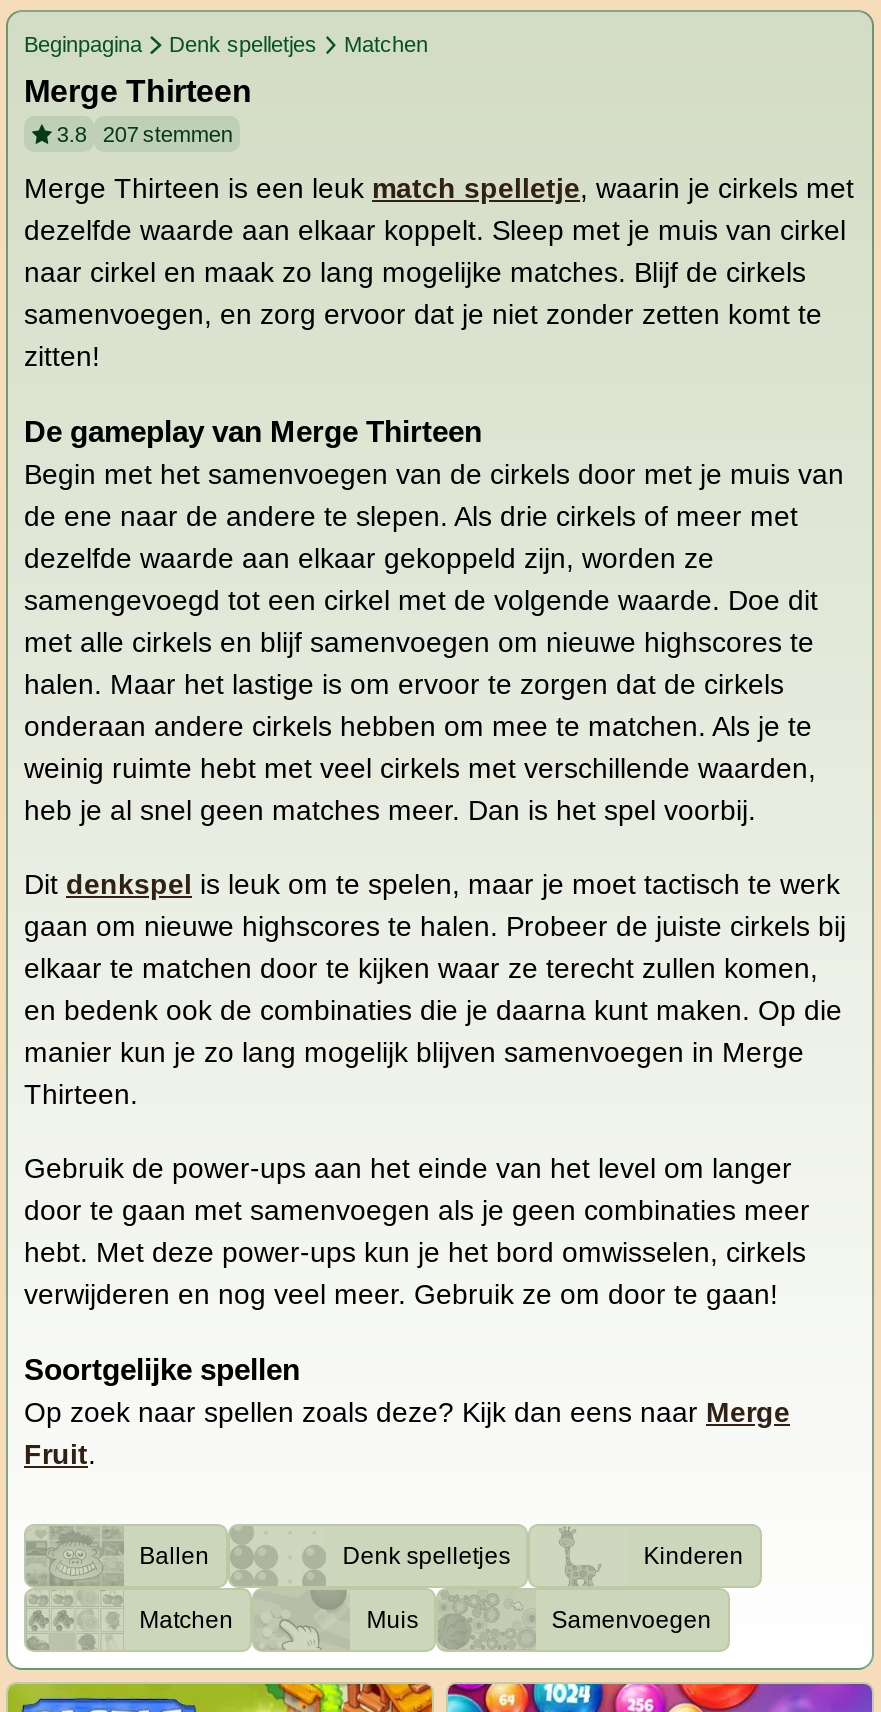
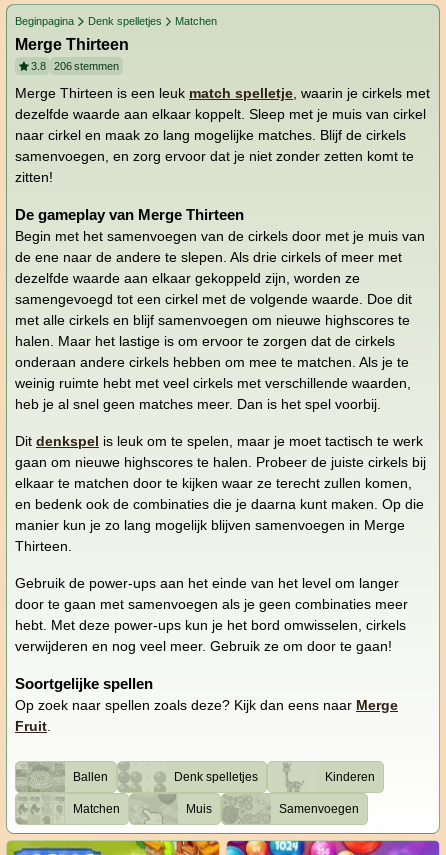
- 3.8 207 stemmen
+ 3.8 206 stemmen
